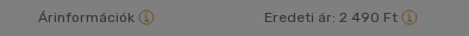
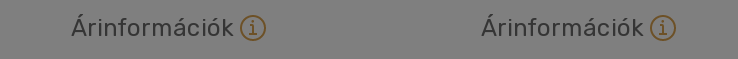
- Eredeti ár: 2 490 Ft
+ Árinformációk
